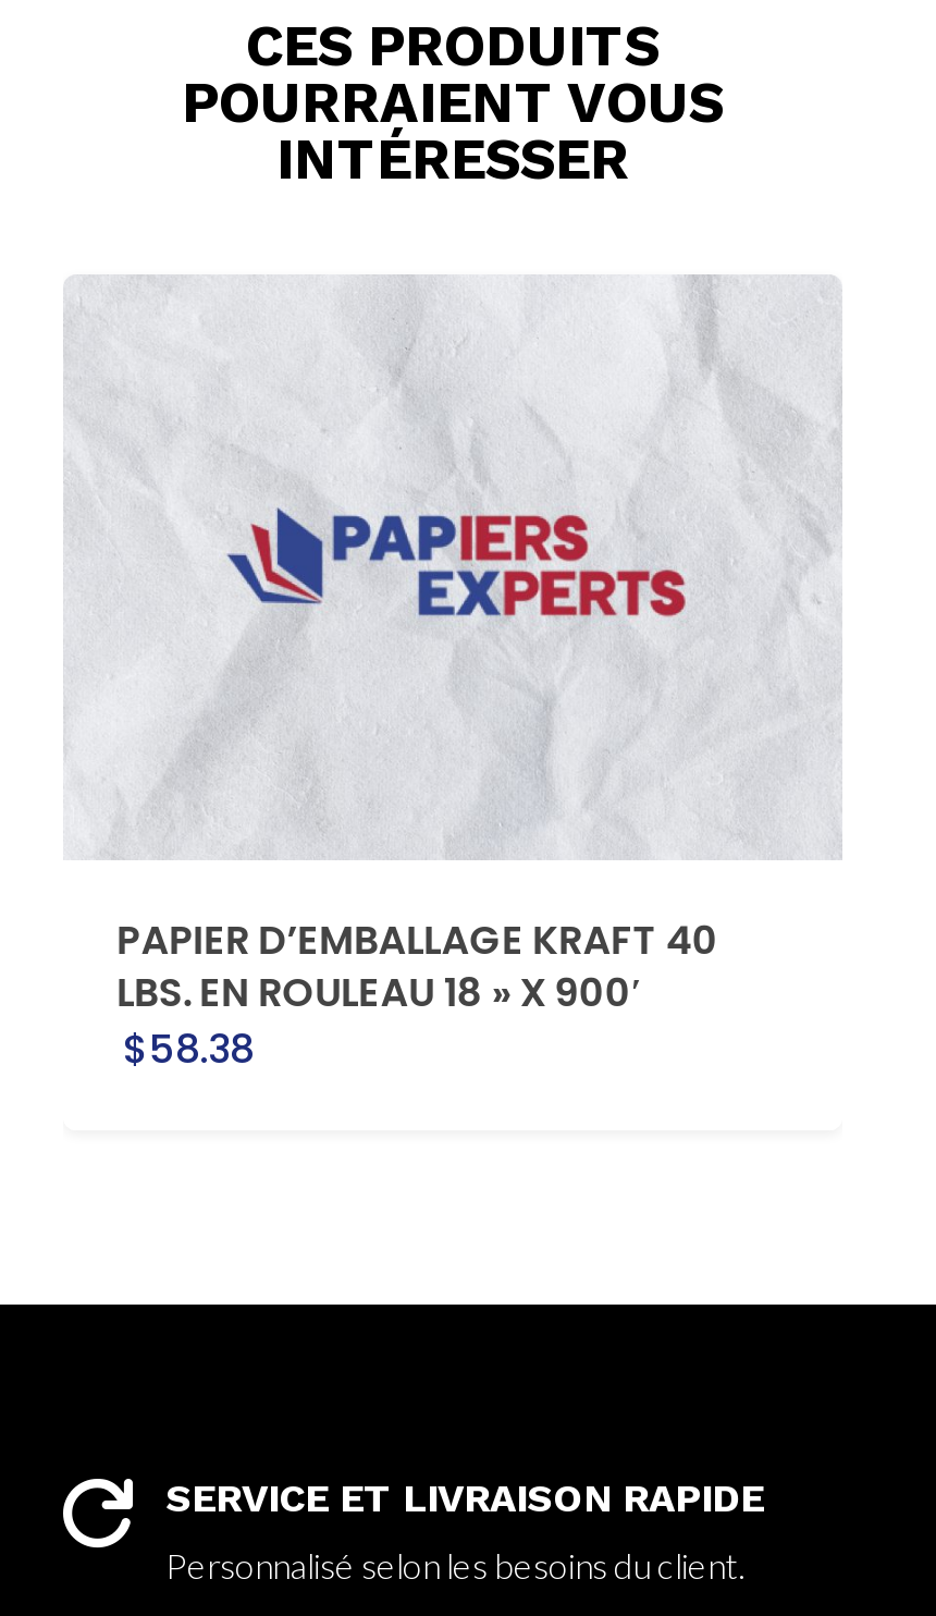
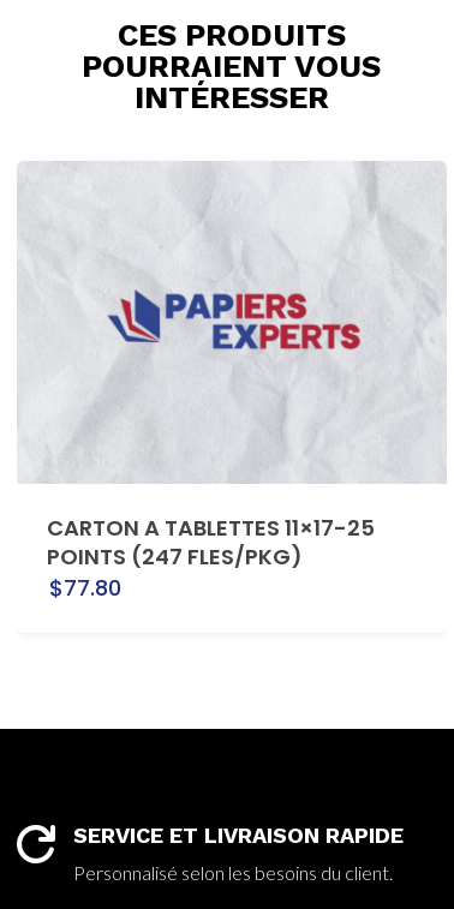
- PAPIER D’EMBALLAGE KRAFT 40
- LBS. EN ROULEAU 18 » X 900′
- $58.38
+ CARTON A TABLETTES 11×17-25
+ POINTS (247 FLES/PKG)
+ $77.80
